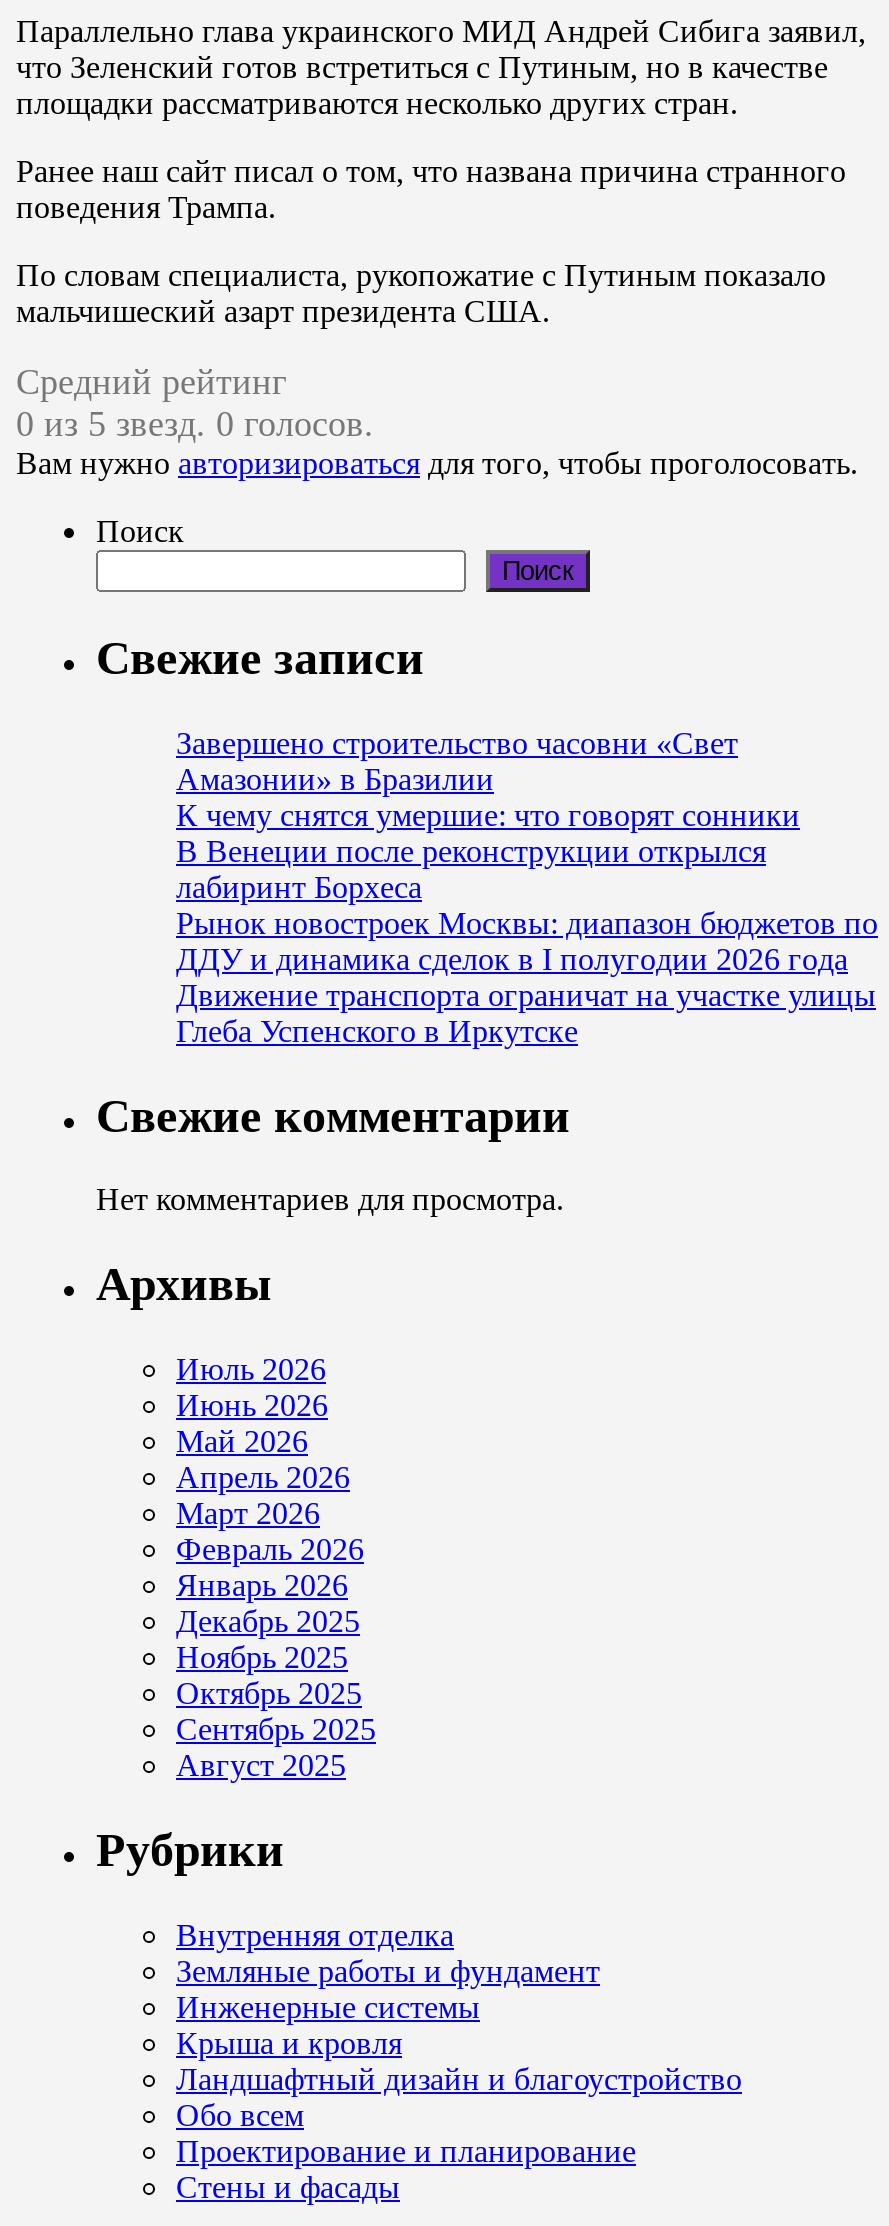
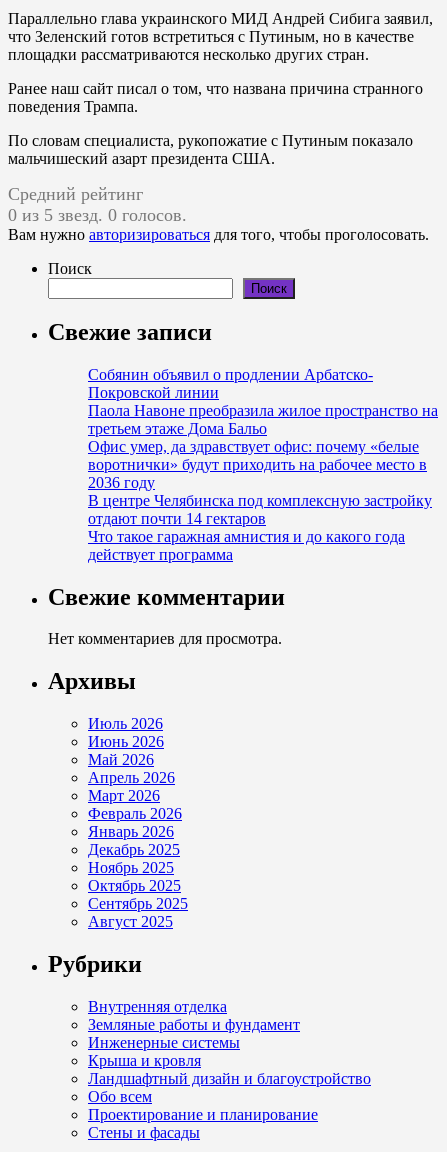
- Завершено строительство часовни «Свет
- Амазонии» в Бразилии
- К чему снятся умершие: что говорят сонники
- В Венеции после реконструкции открылся
- лабиринт Борхеса
- Рынок новостроек Москвы: диапазон бюджетов по
- ДДУ и динамика сделок в I полугодии 2026 года
- Движение транспорта ограничат на участке улицы
- Глеба Успенского в Иркутске
+ Собянин объявил о продлении Арбатско-
+ Покровской линии
+ Паола Навоне преобразила жилое пространство на
+ третьем этаже Дома Бальо
+ Офис умер, да здравствует офис: почему «белые
+ воротнички» будут приходить на рабочее место в
+ 2036 году
+ В центре Челябинска под комплексную застройку
+ отдают почти 14 гектаров
+ Что такое гаражная амнистия и до какого года
+ действует программа
